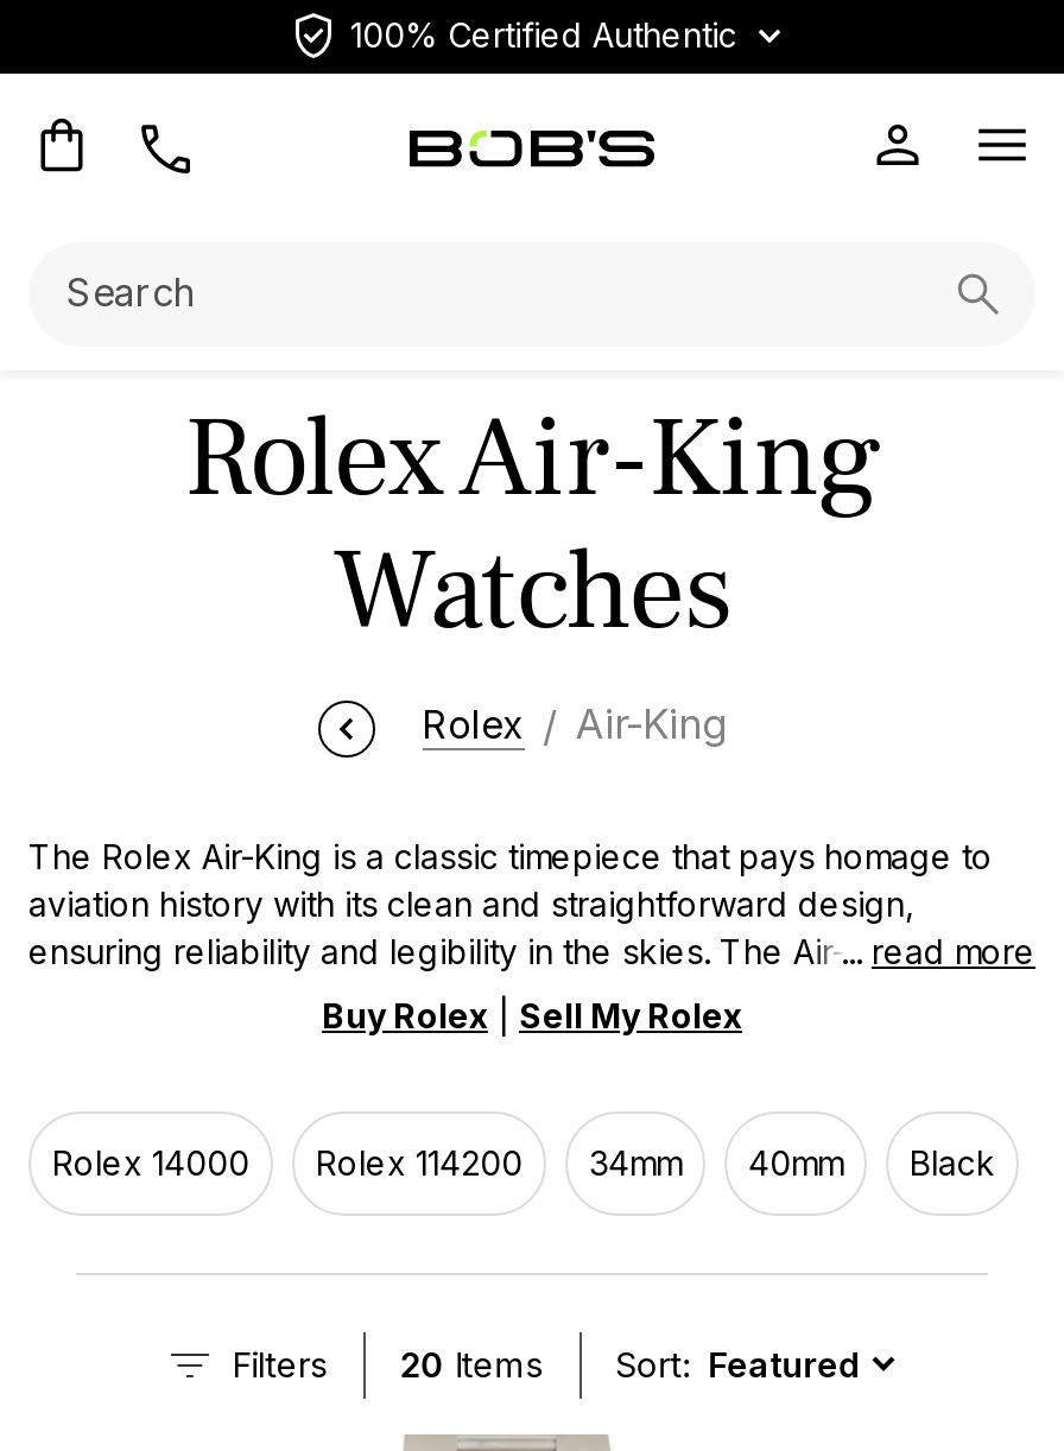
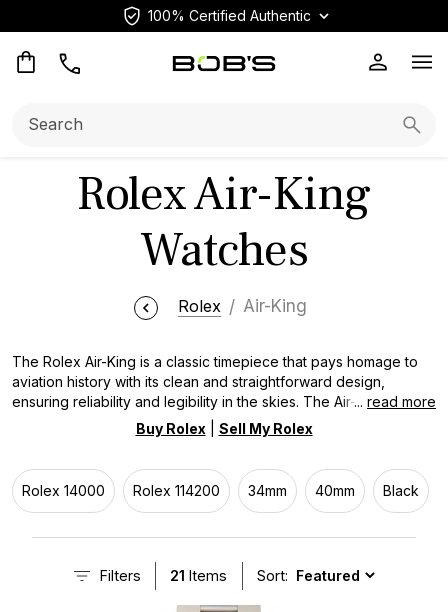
- Filters 20 Items Sort:
+ Filters 21 Items Sort:
